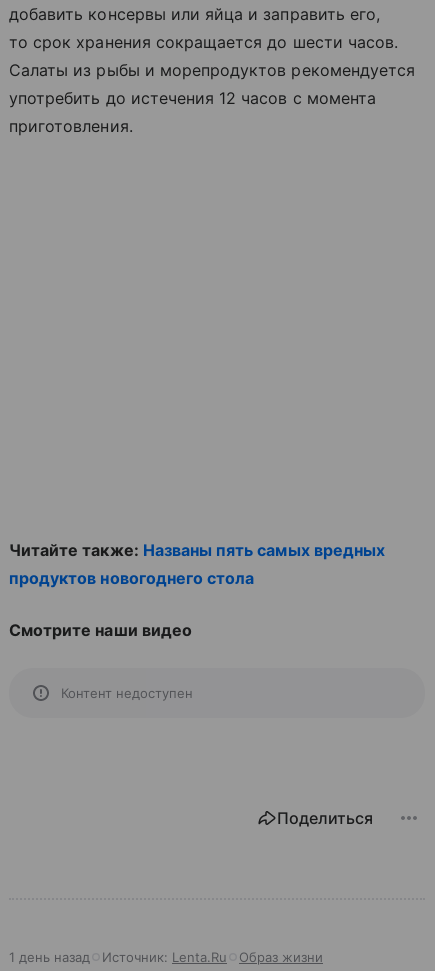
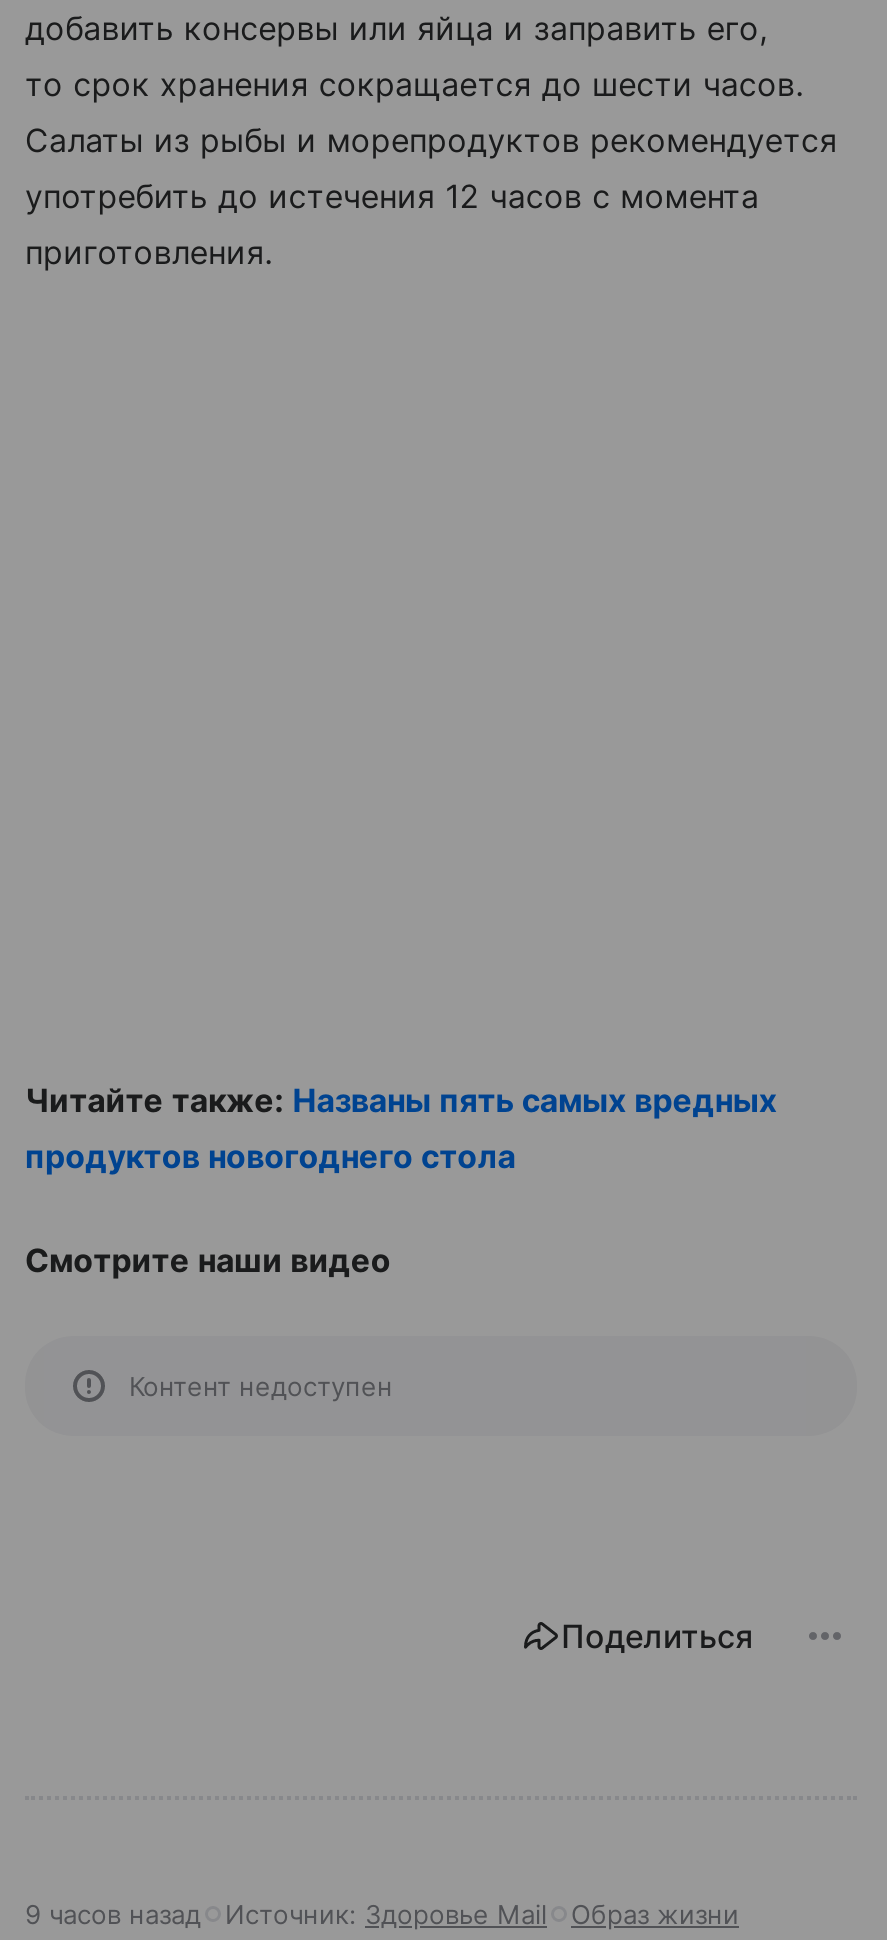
- 1 день назад
- Источник: Lenta.Ru
+ 9 часов назад
+ Источник: Здоровье Mail
